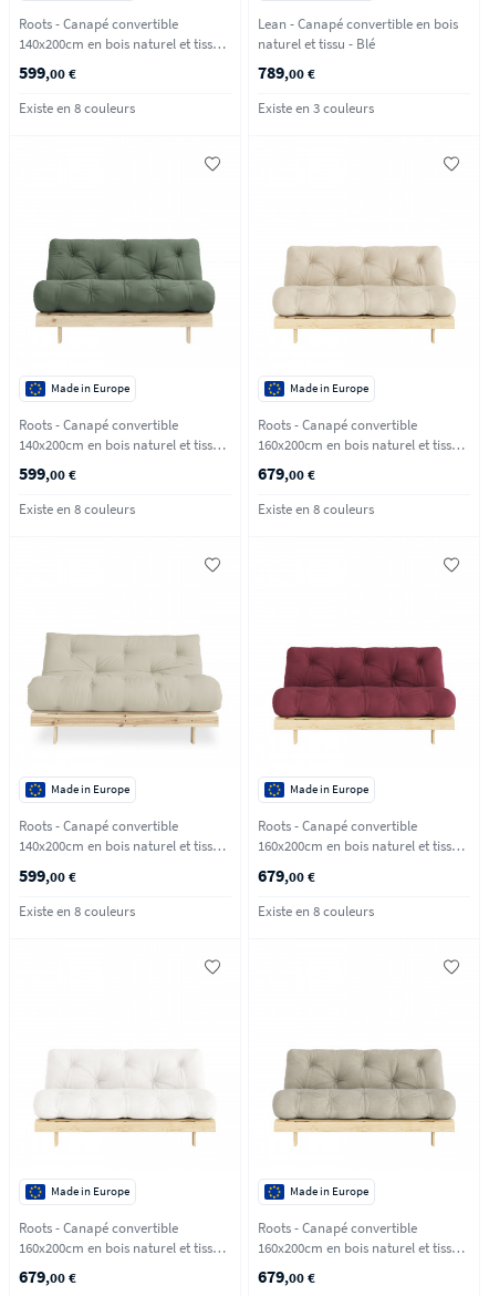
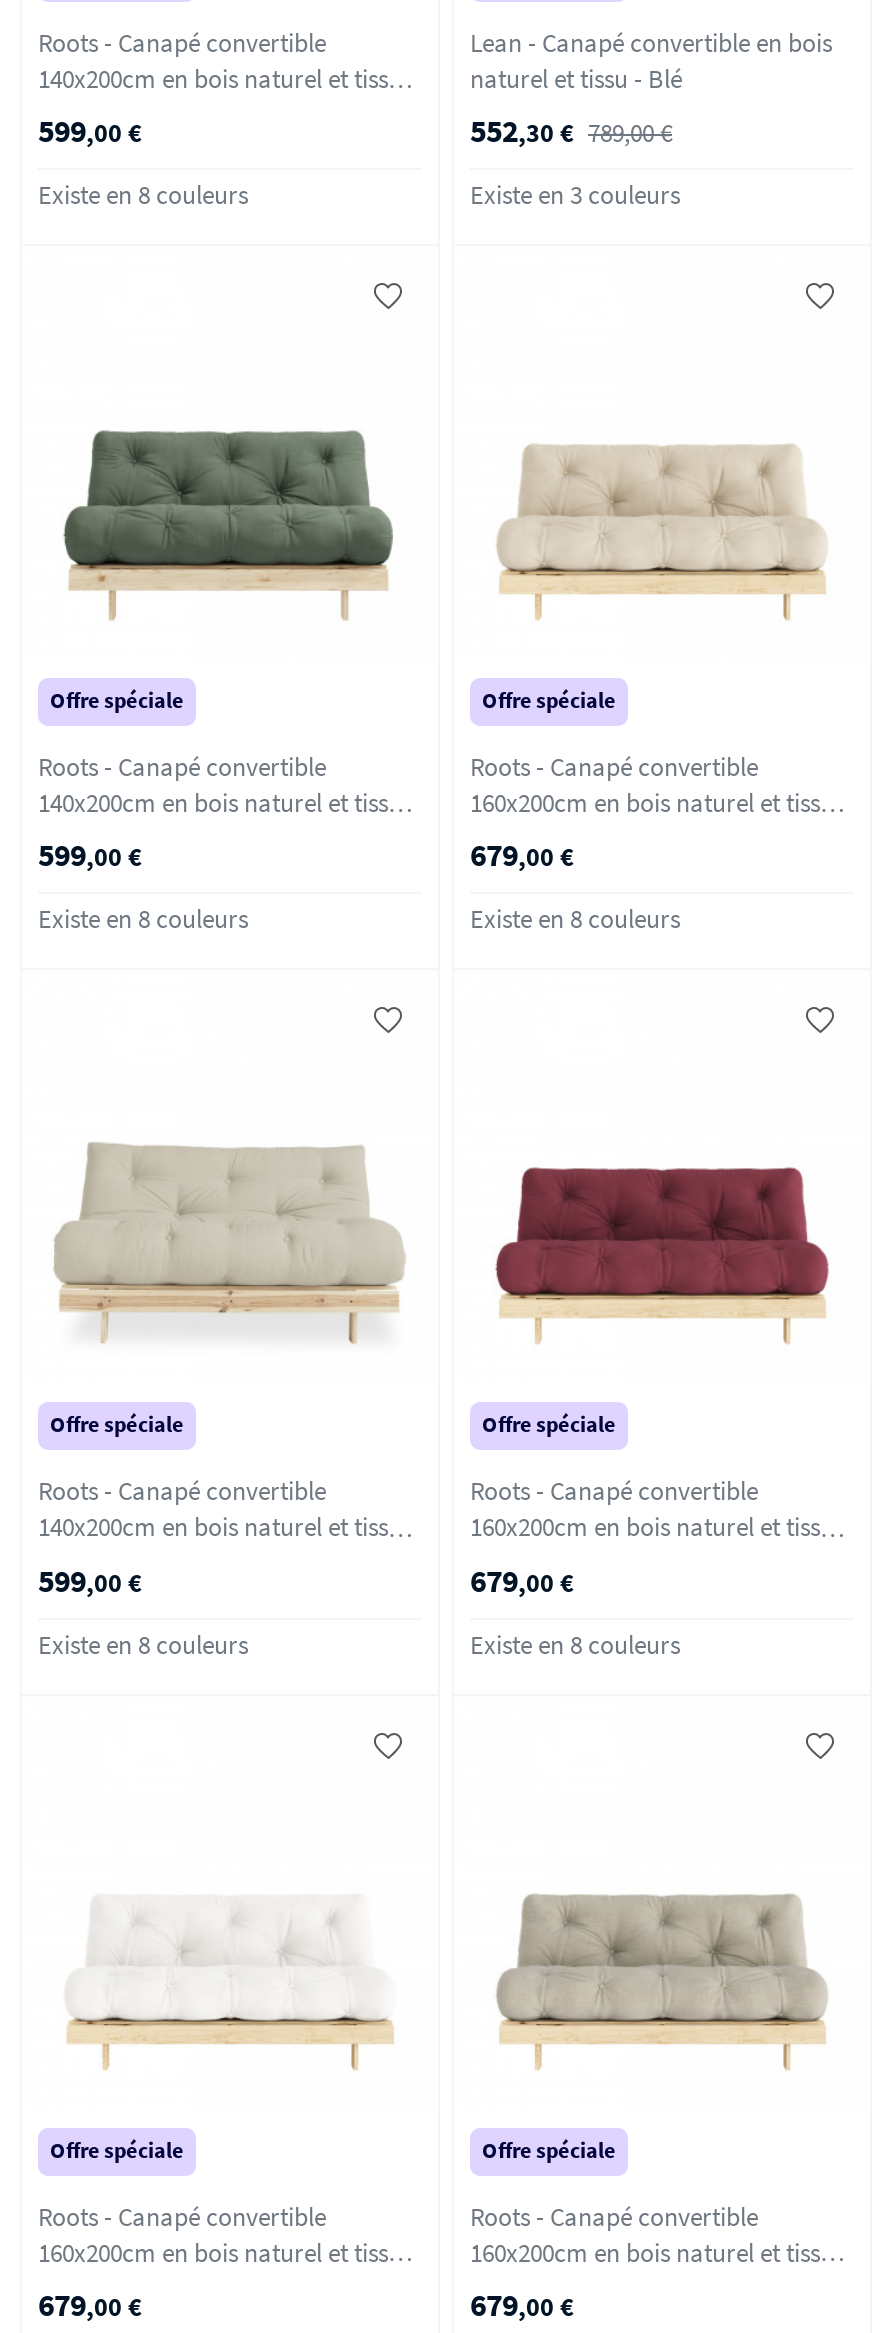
- 789,00 €
+ 552,30 € 789,00 €

- Made in Europe
+ Offre spéciale

- Made in Europe
+ Offre spéciale

- Made in Europe
+ Offre spéciale

- Made in Europe
+ Offre spéciale

- Made in Europe
+ Offre spéciale

- Made in Europe
+ Offre spéciale
